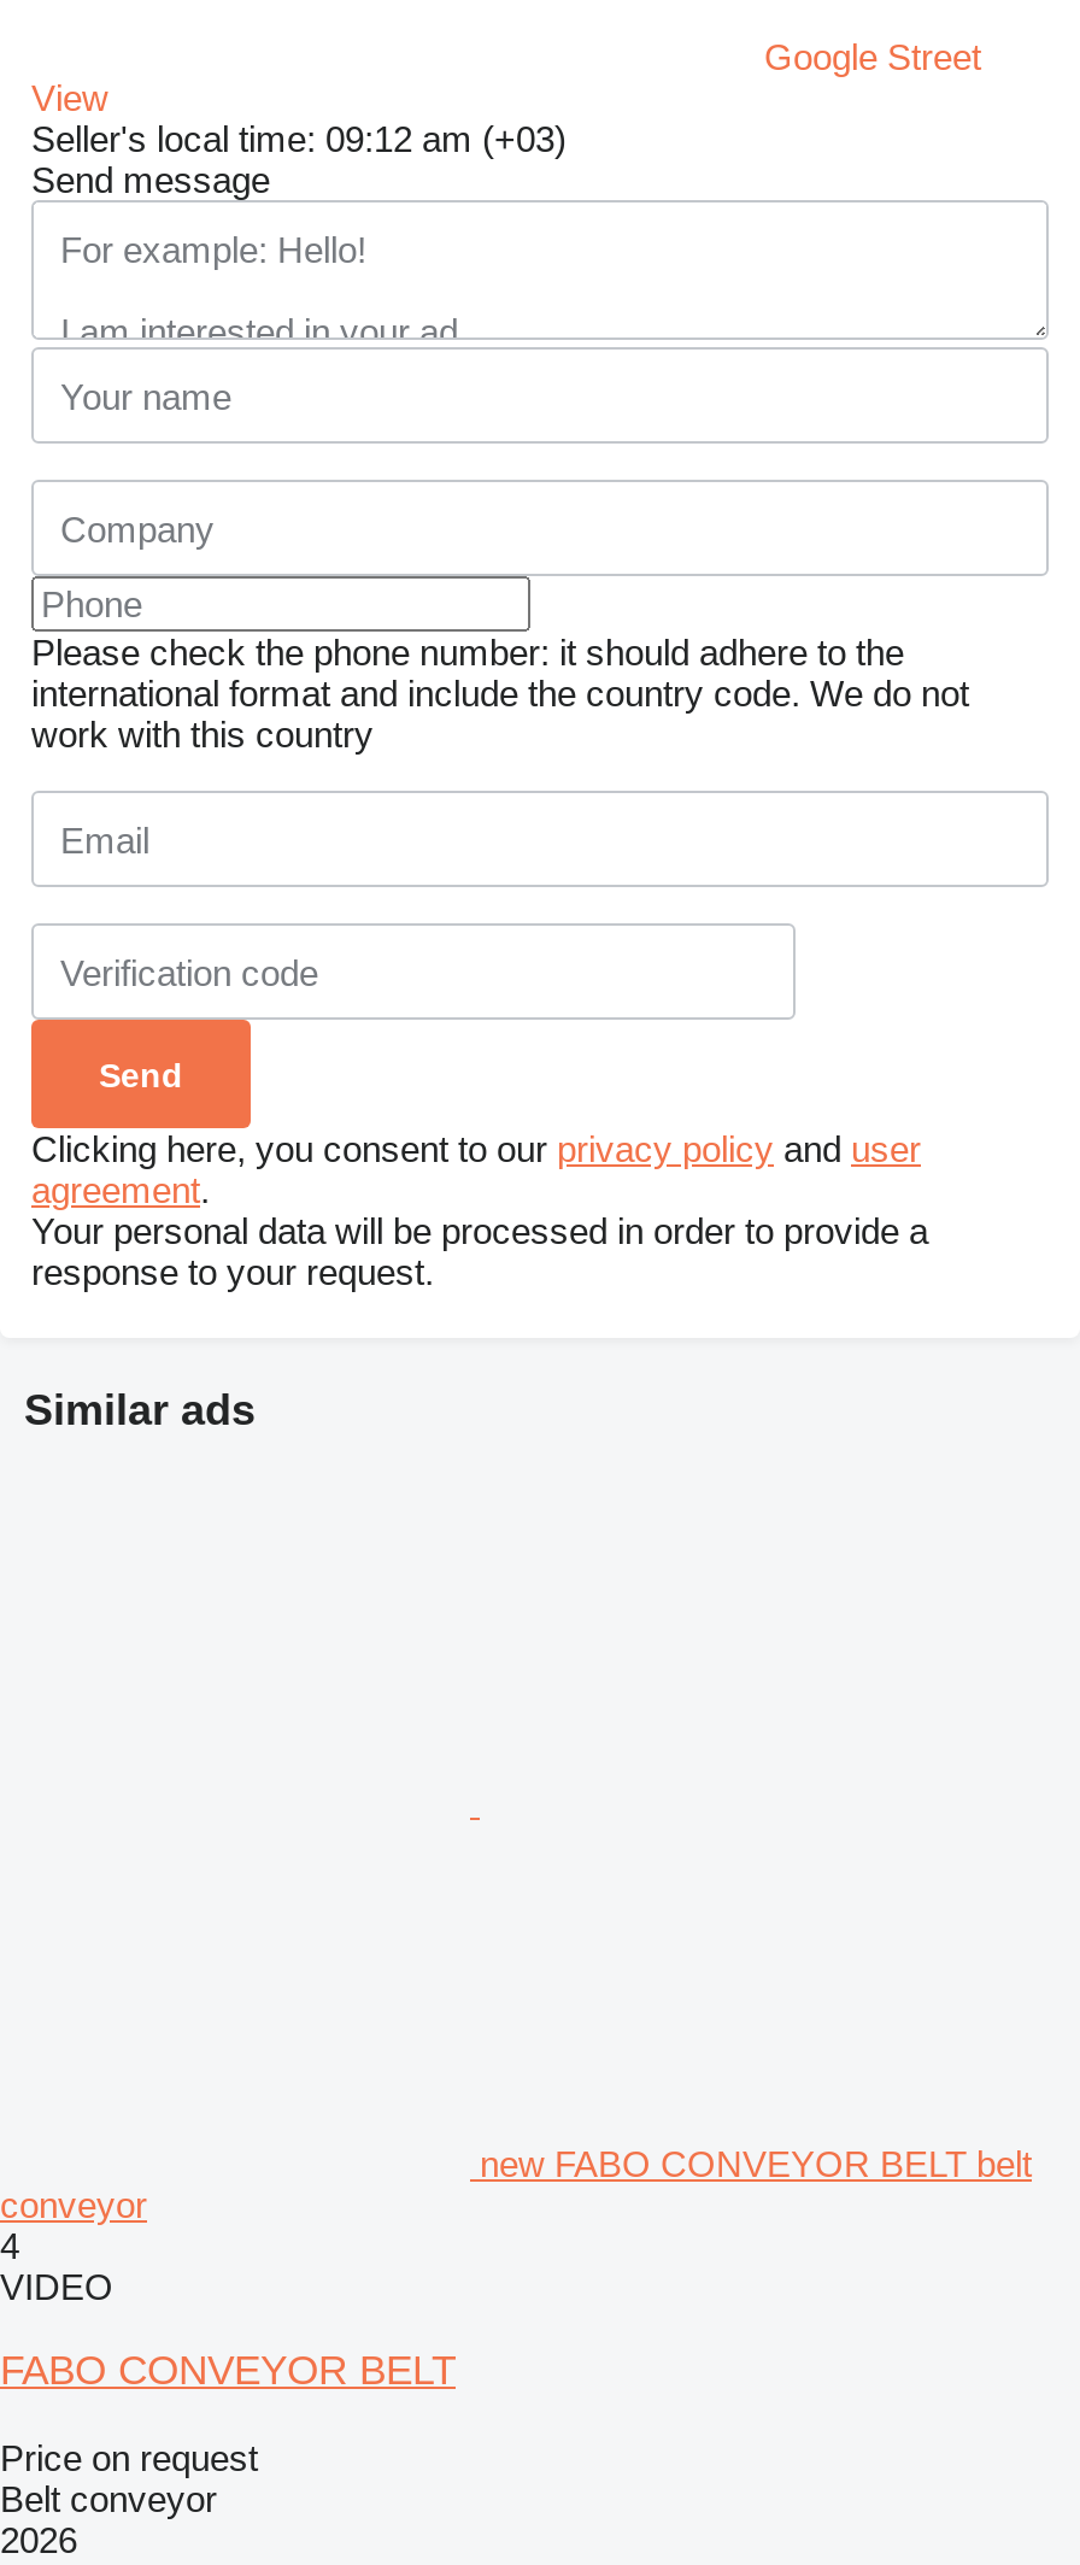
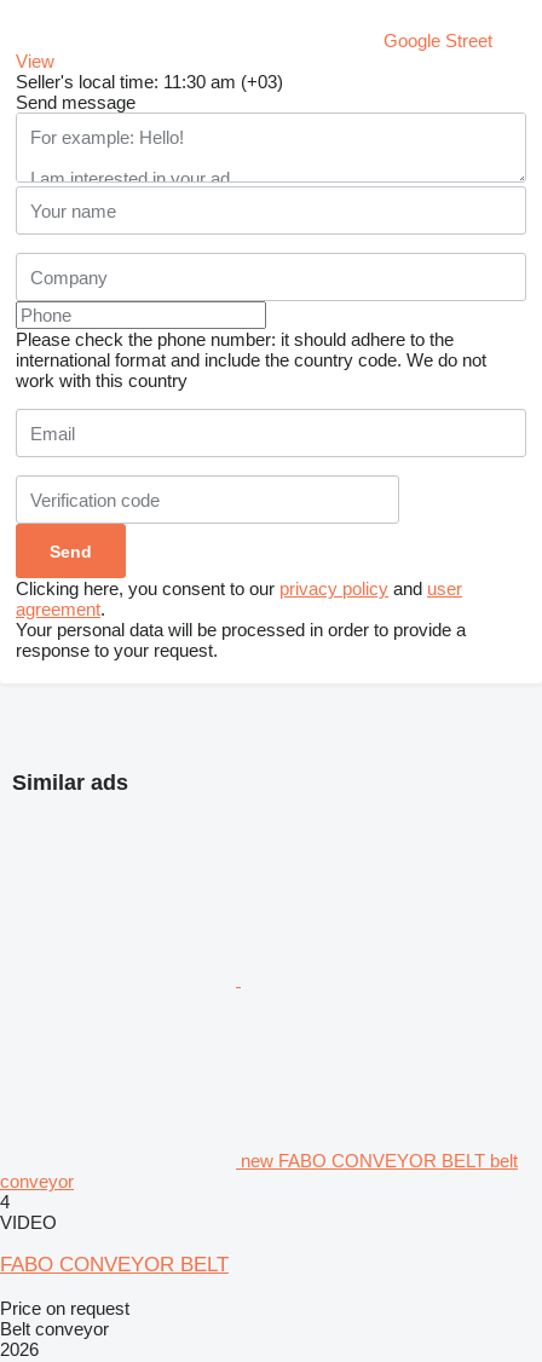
- Seller's local time: 09:12 am (+03)
+ Seller's local time: 11:30 am (+03)
